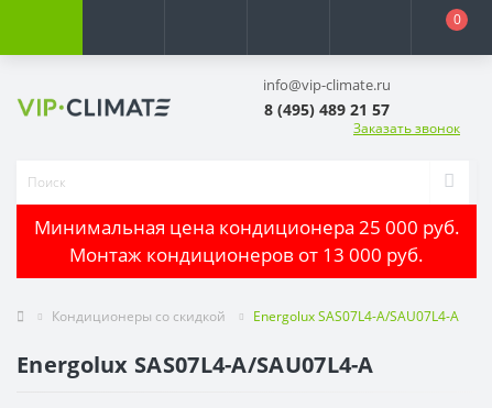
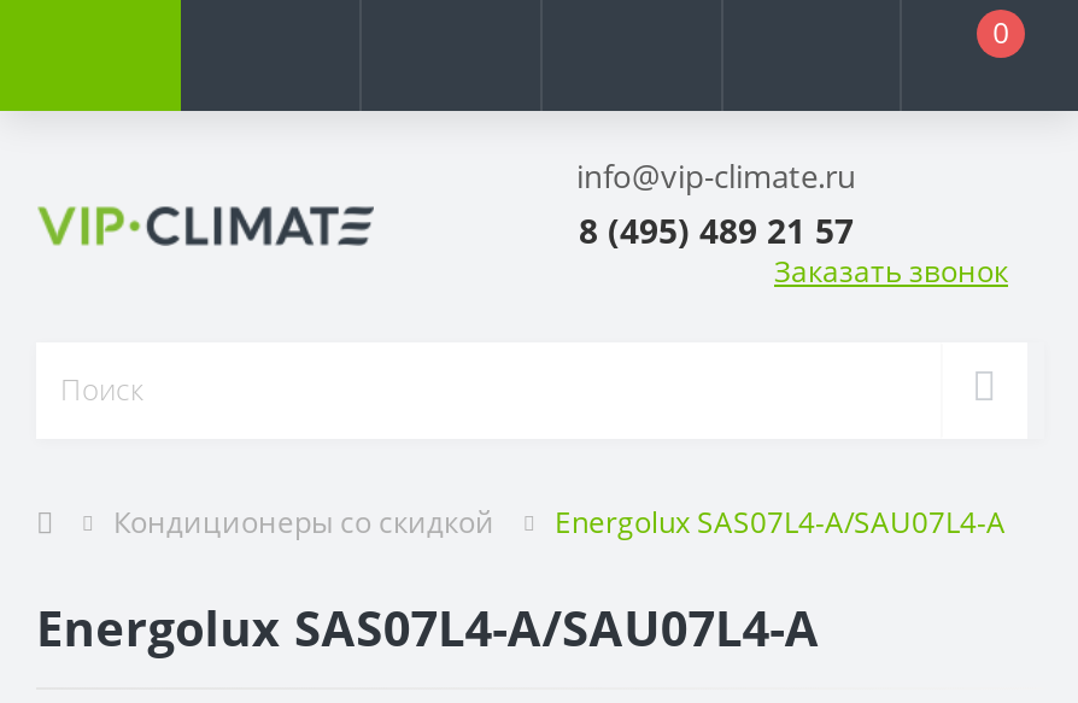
- Минимальная цена кондиционера 25 000 руб.
- Монтаж кондиционеров от 13 000 руб.
